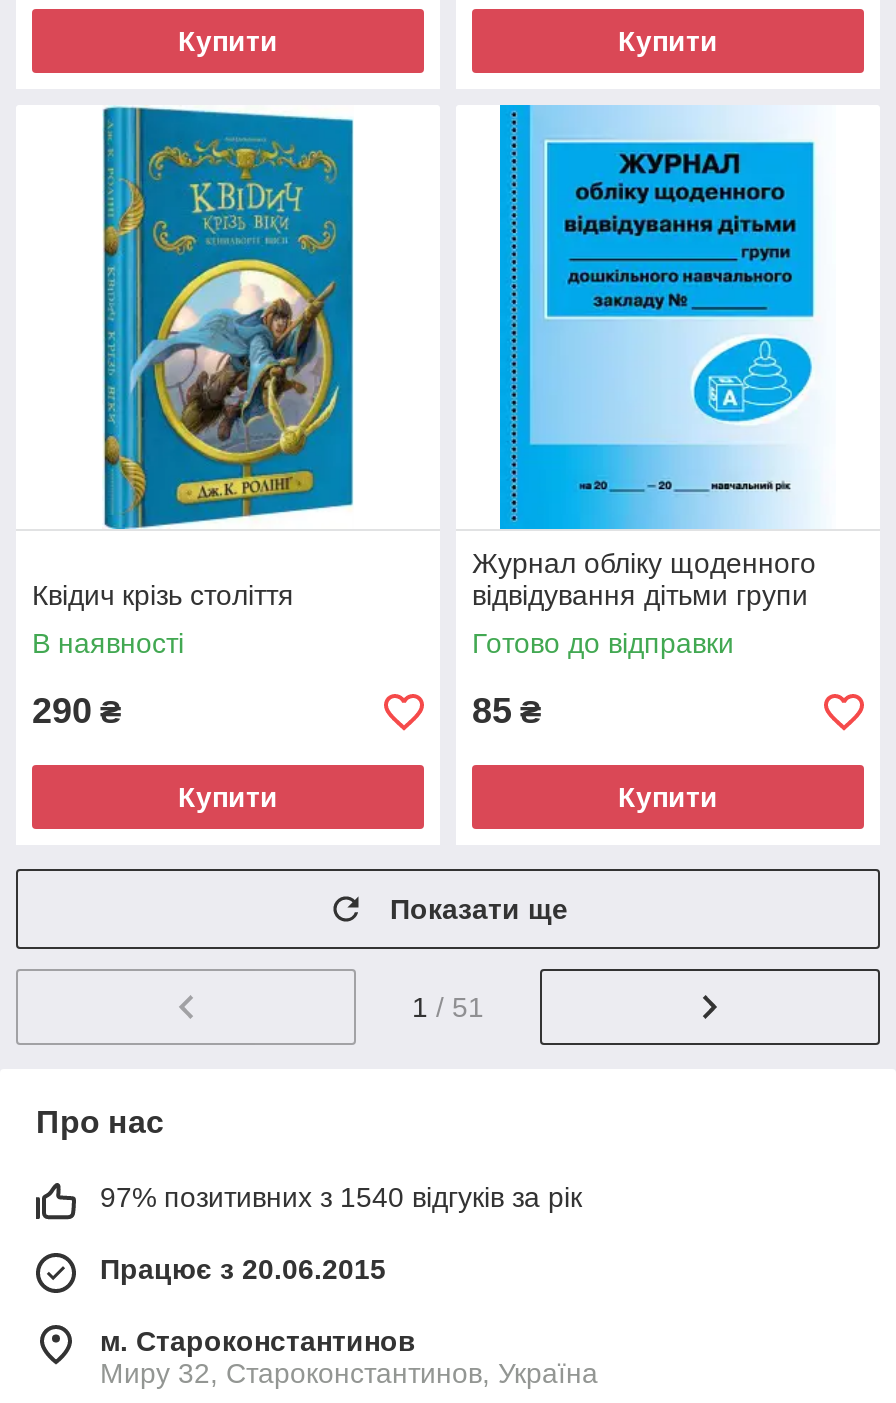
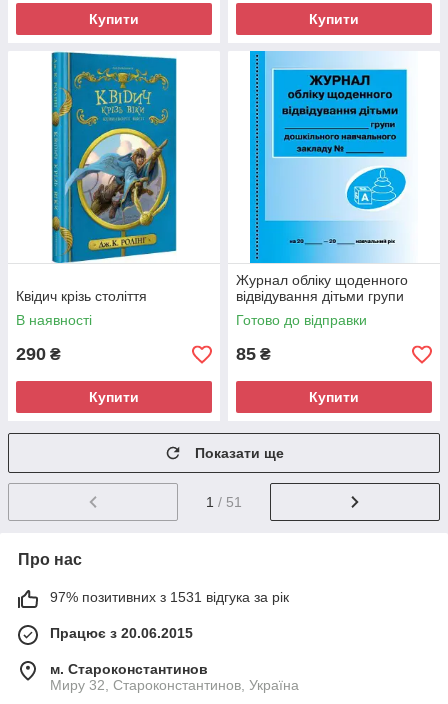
- 97% позитивних з 1540 відгуків за рік
+ 97% позитивних з 1531 відгука за рік
